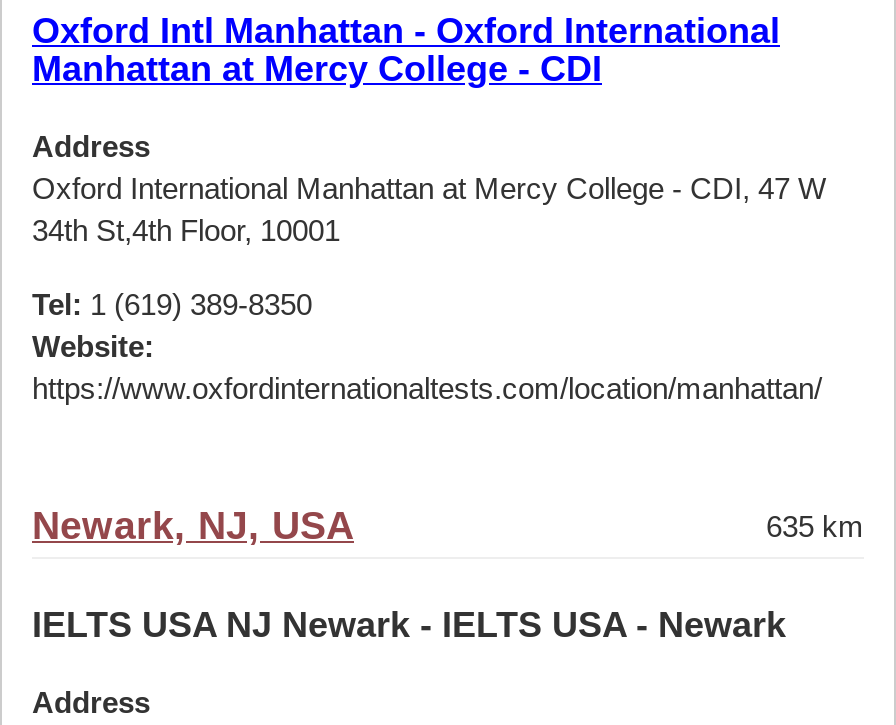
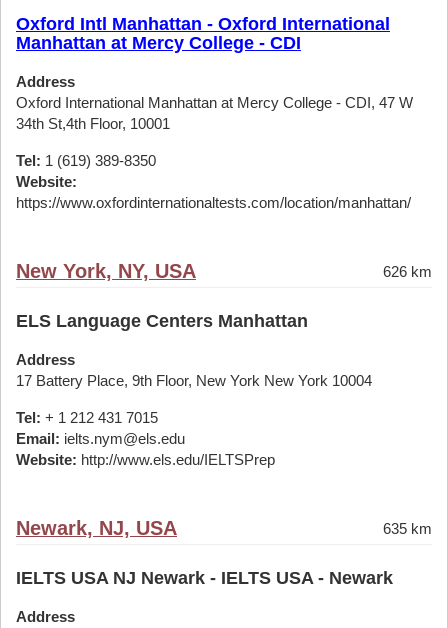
+ New York, NY, USA
+ 626 km
+ ELS Language Centers Manhattan
+ Address
+ 17 Battery Place, 9th Floor, New York New York 10004
+ Tel: + 1 212 431 7015
+ Email: ielts.nym@els.edu
+ Website: http://www.els.edu/IELTSPrep
